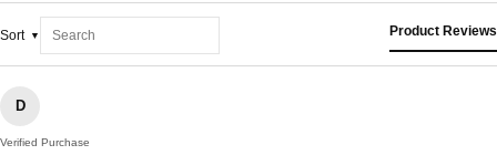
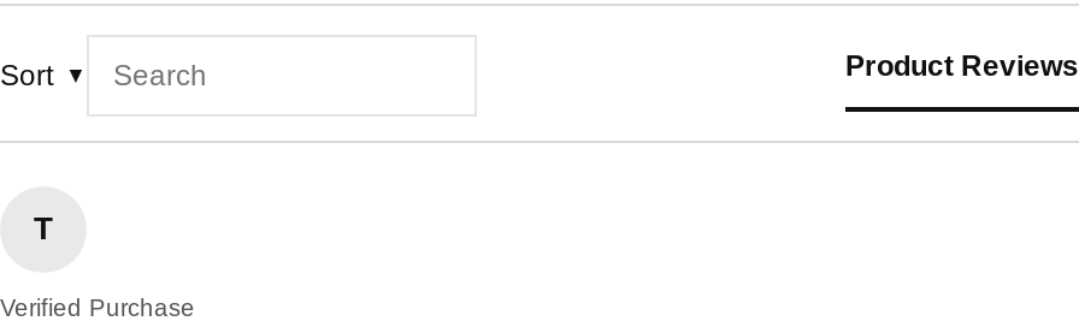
- D
+ T
